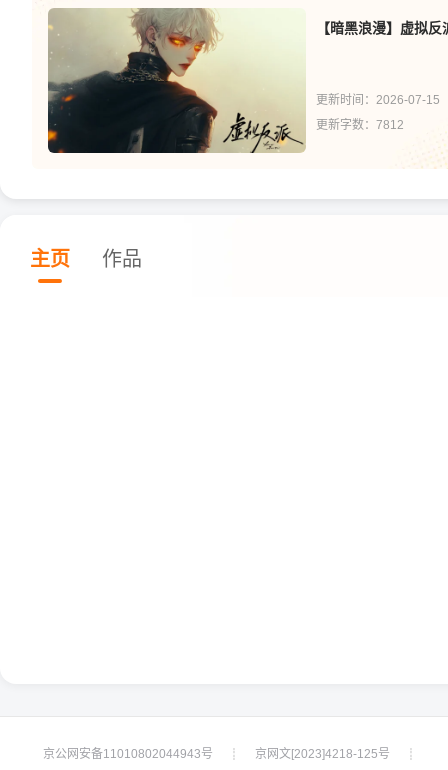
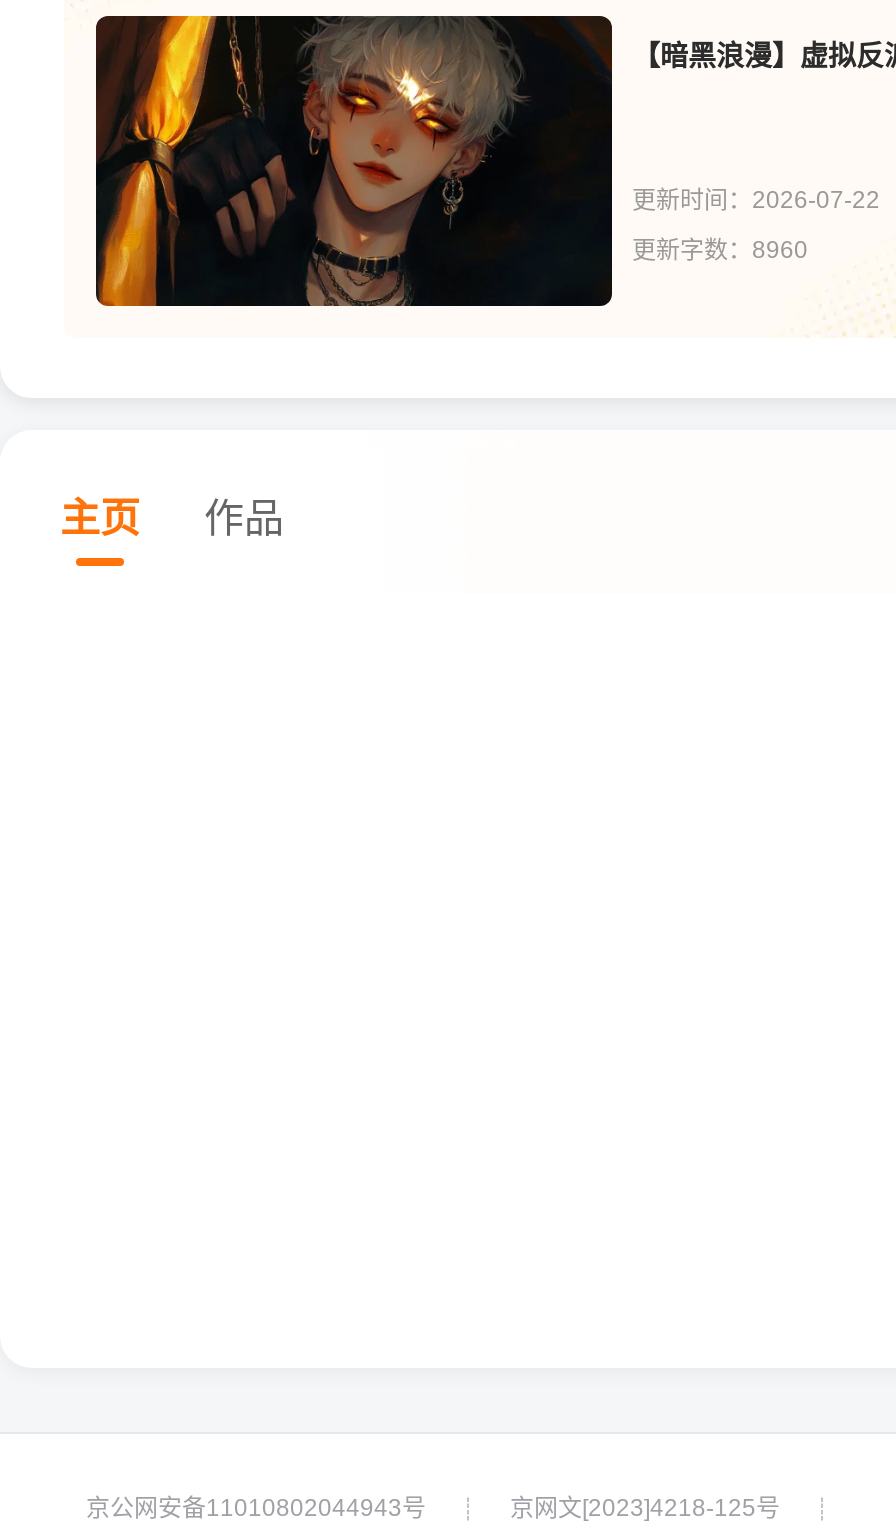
- [image]
- 更新时间：2026-07-15
+ [image]
+ 更新时间：2026-07-22

- 更新字数：7812
+ 更新字数：8960
